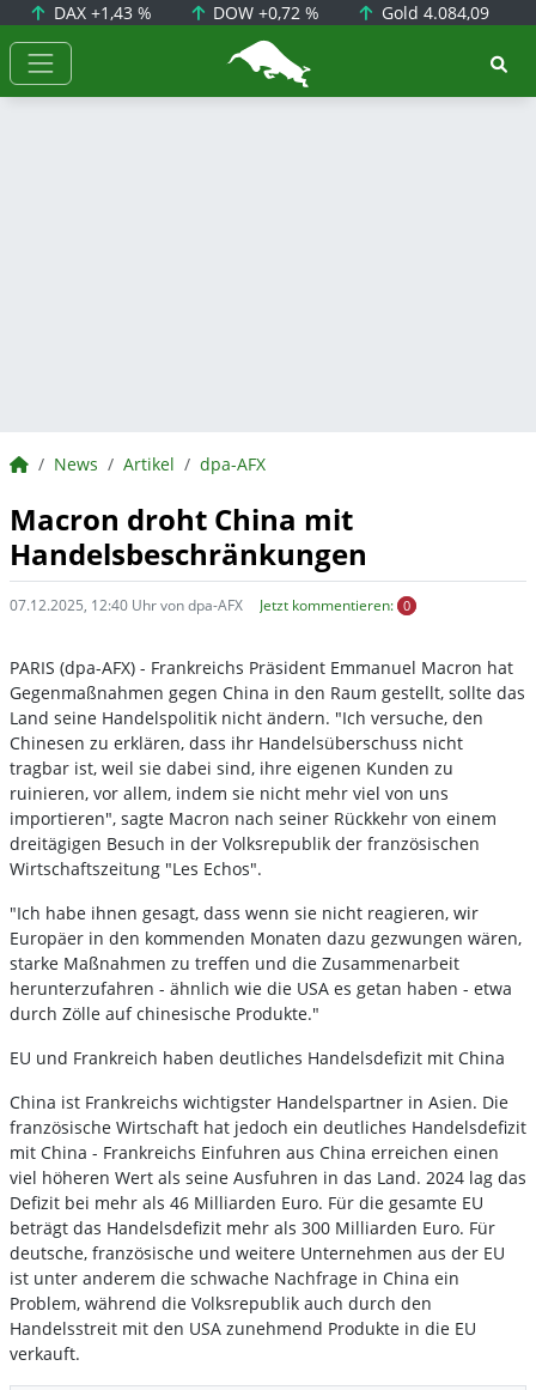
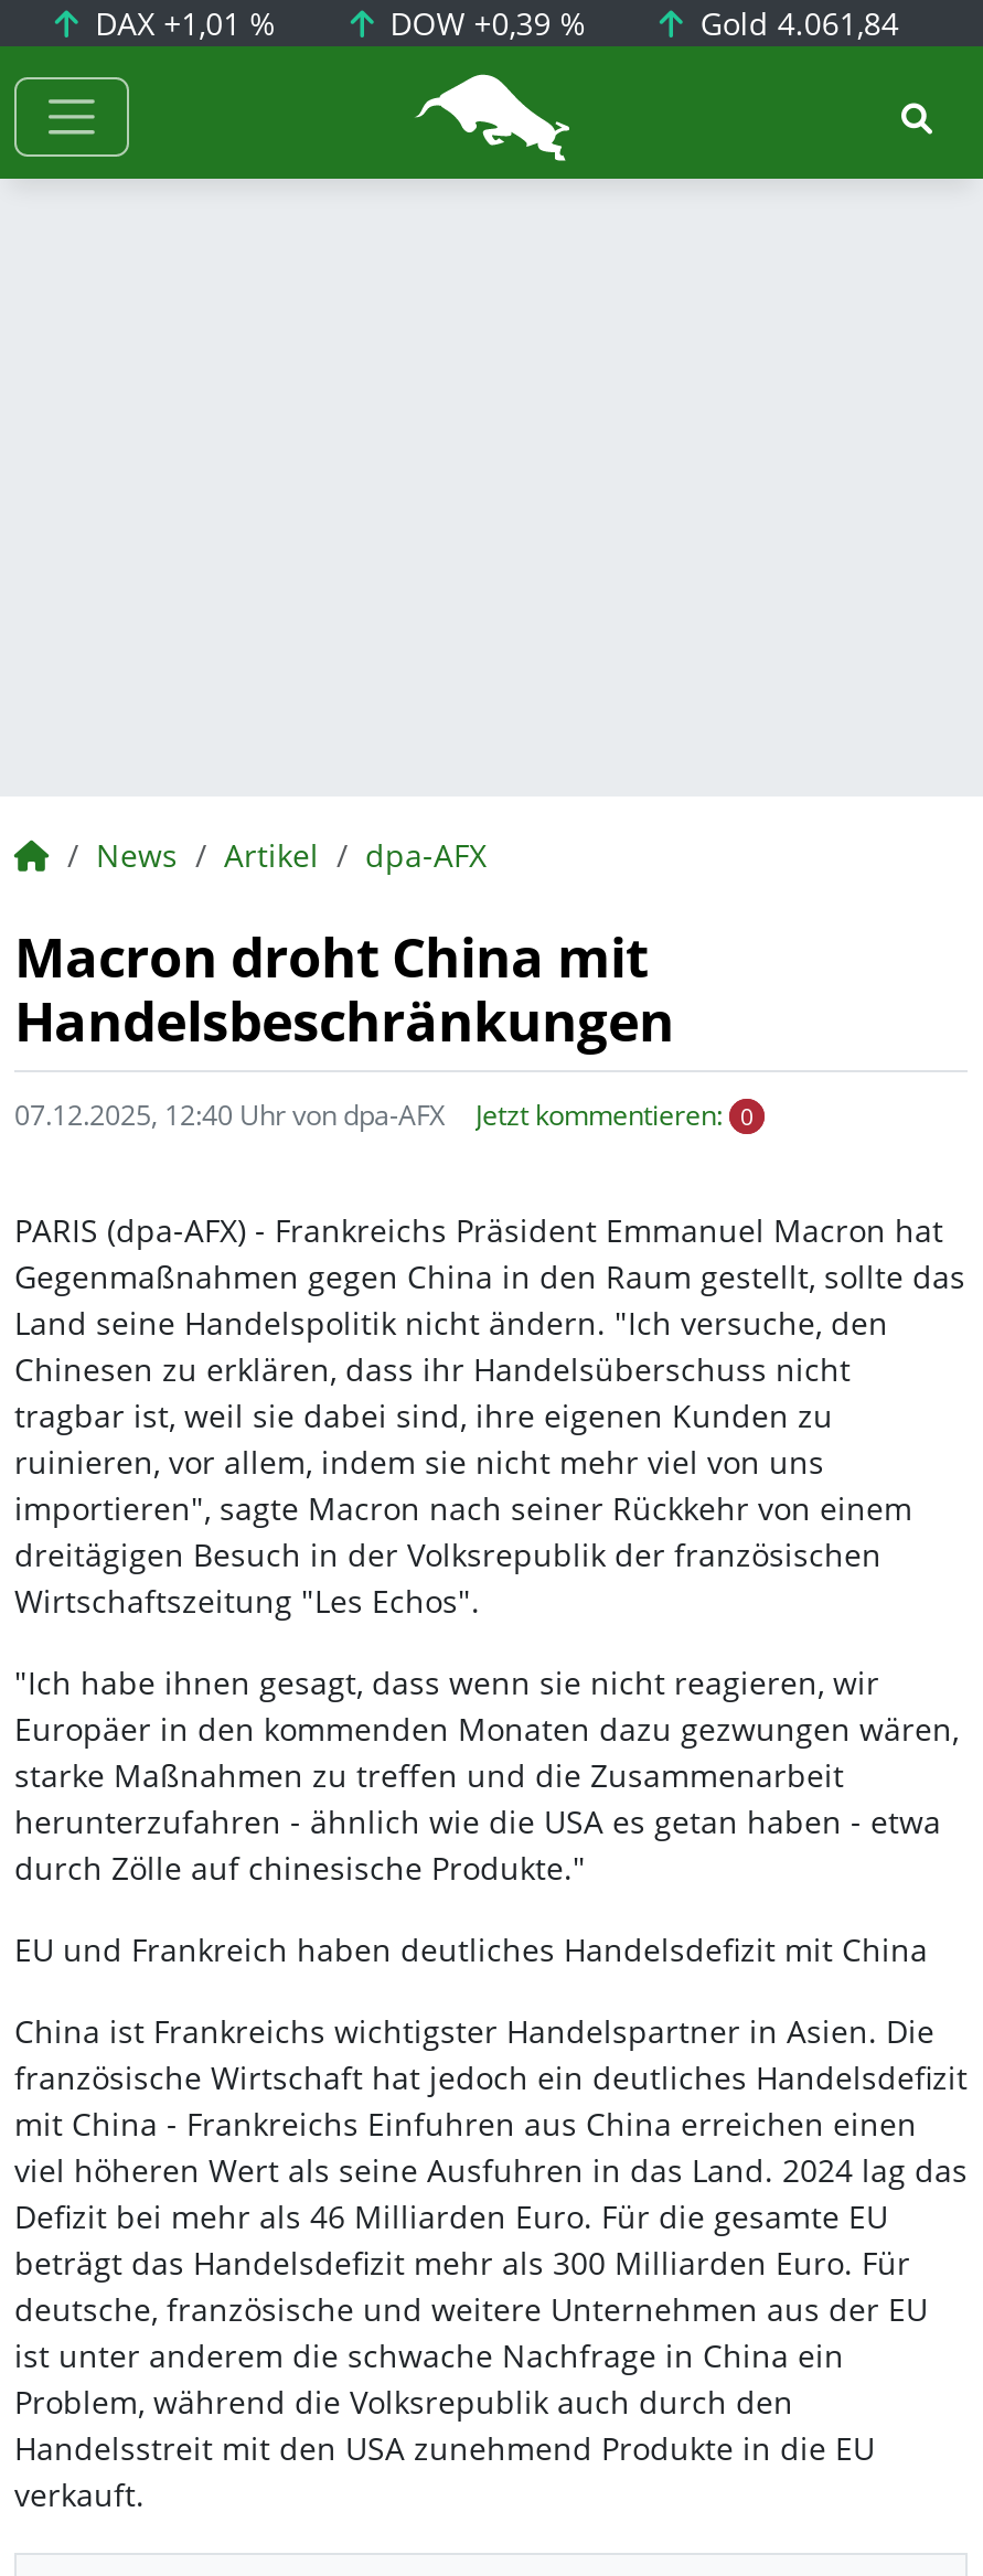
- DAX +1,43 %
+ DAX +1,01 %

- DOW +0,72 %
+ DOW +0,39 %

- Gold 4.084,09
+ Gold 4.061,84
